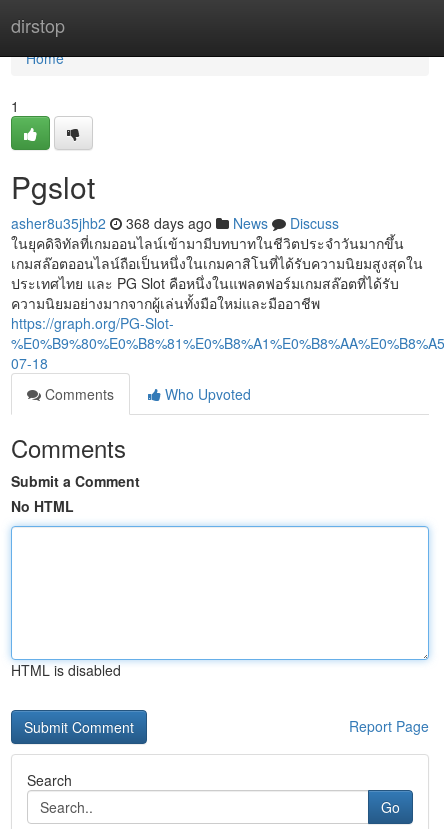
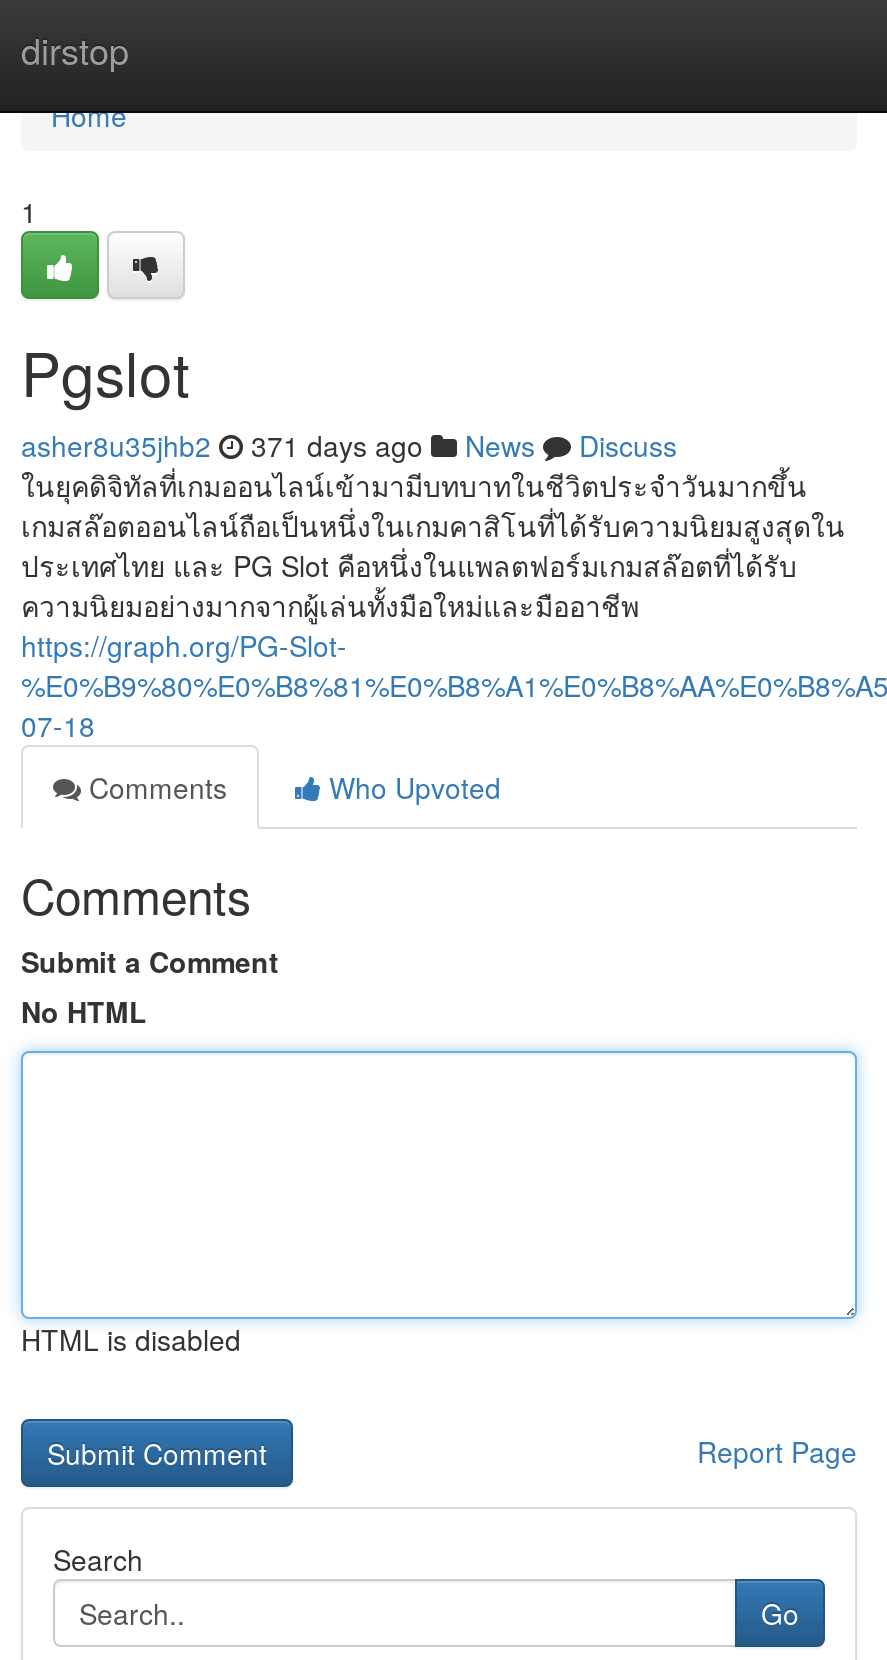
- asher8u35jhb2 368 days ago News Discuss
+ asher8u35jhb2 371 days ago News Discuss
